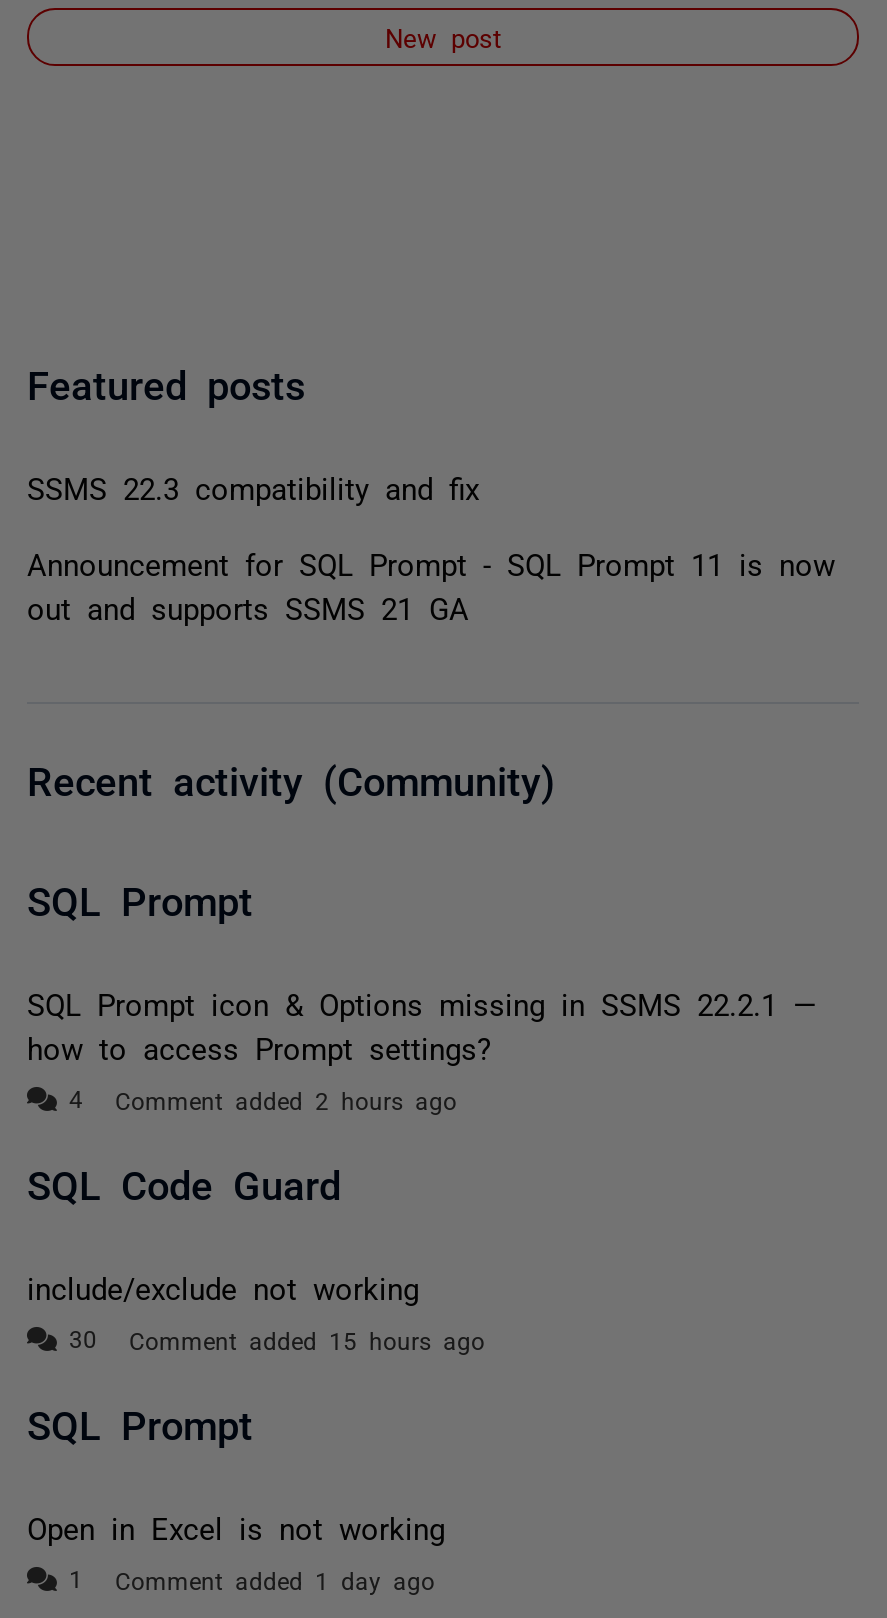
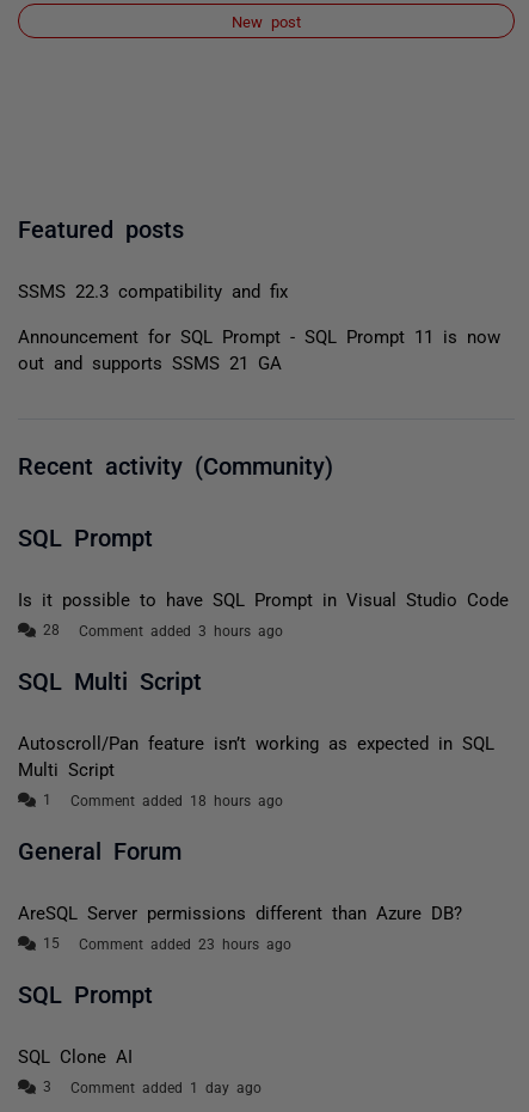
- SQL Prompt icon & Options missing in SSMS 22.2.1 —
- how to access Prompt settings?
- Comment added 2 hours ago
- SQL Code Guard
- include/exclude not working
- Comment added 15 hours ago
+ Is it possible to have SQL Prompt in Visual Studio Code
+ Comment added 3 hours ago
+ SQL Multi Script
+ Autoscroll/Pan feature isn’t working as expected in SQL
+ Multi Script
+ Comment added 18 hours ago
+ General Forum
+ AreSQL Server permissions different than Azure DB?
+ Comment added 23 hours ago

- Open in Excel is not working
+ SQL Clone AI
